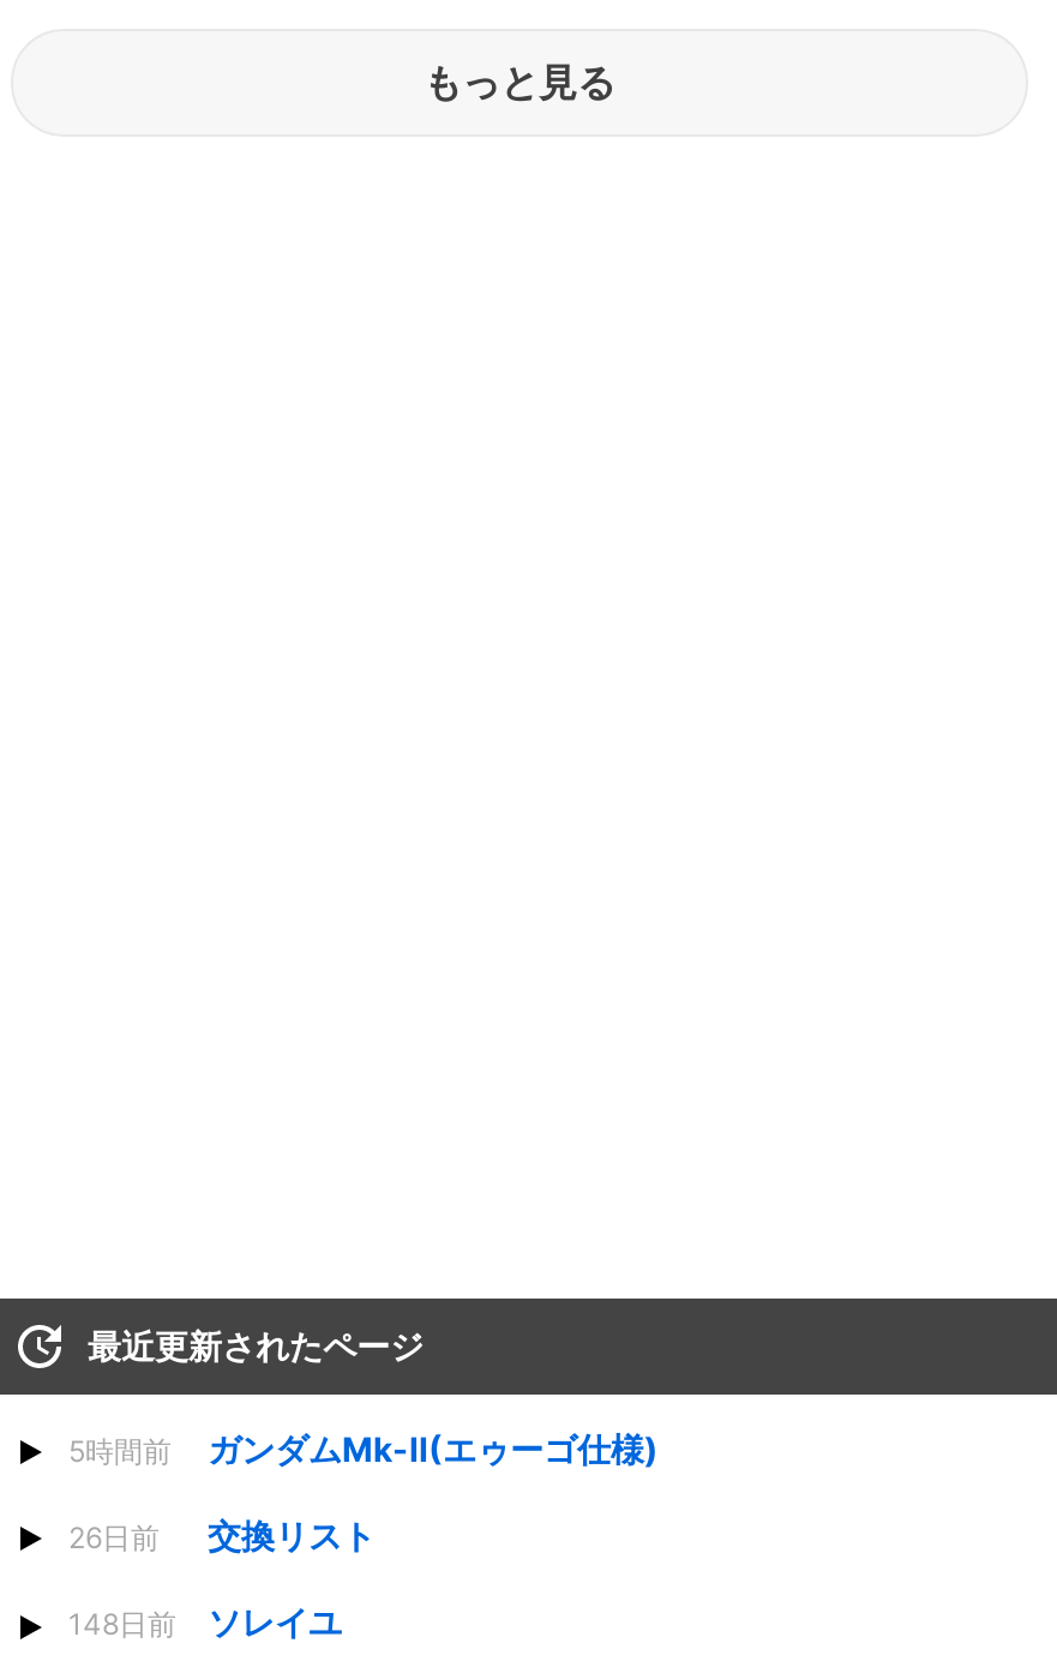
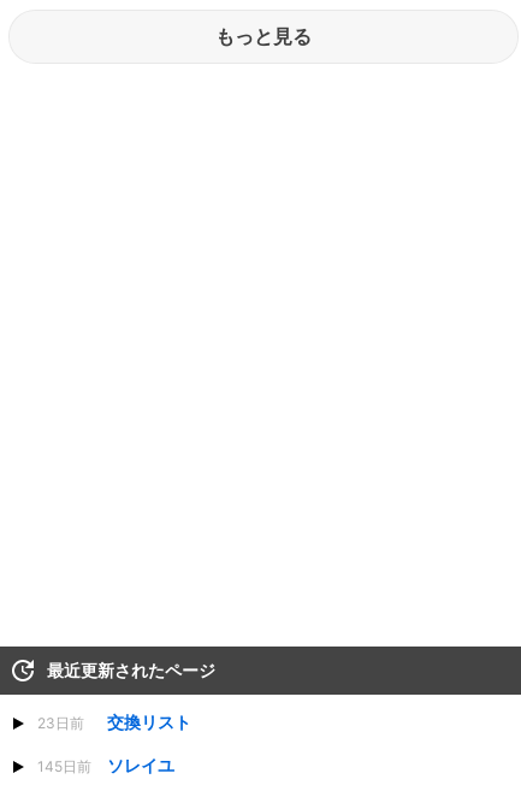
- 5時間前
- ガンダムMk-II(エゥーゴ仕様)
- 26日前
+ 23日前

- 148日前 ソレイユ
+ 145日前 ソレイユ
